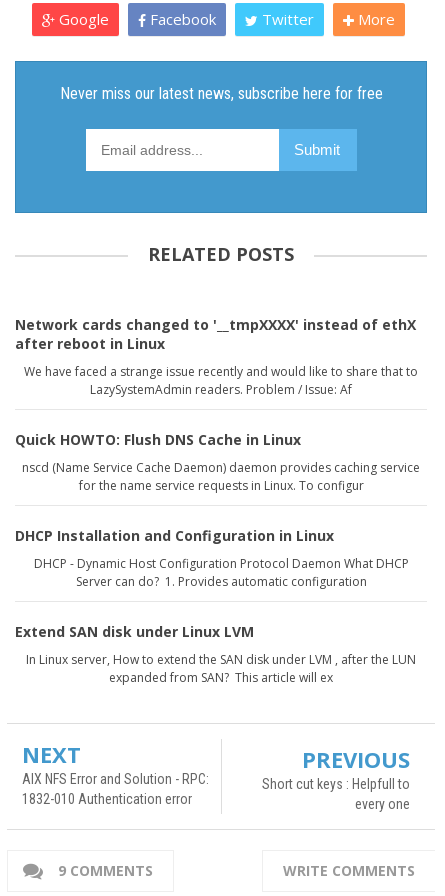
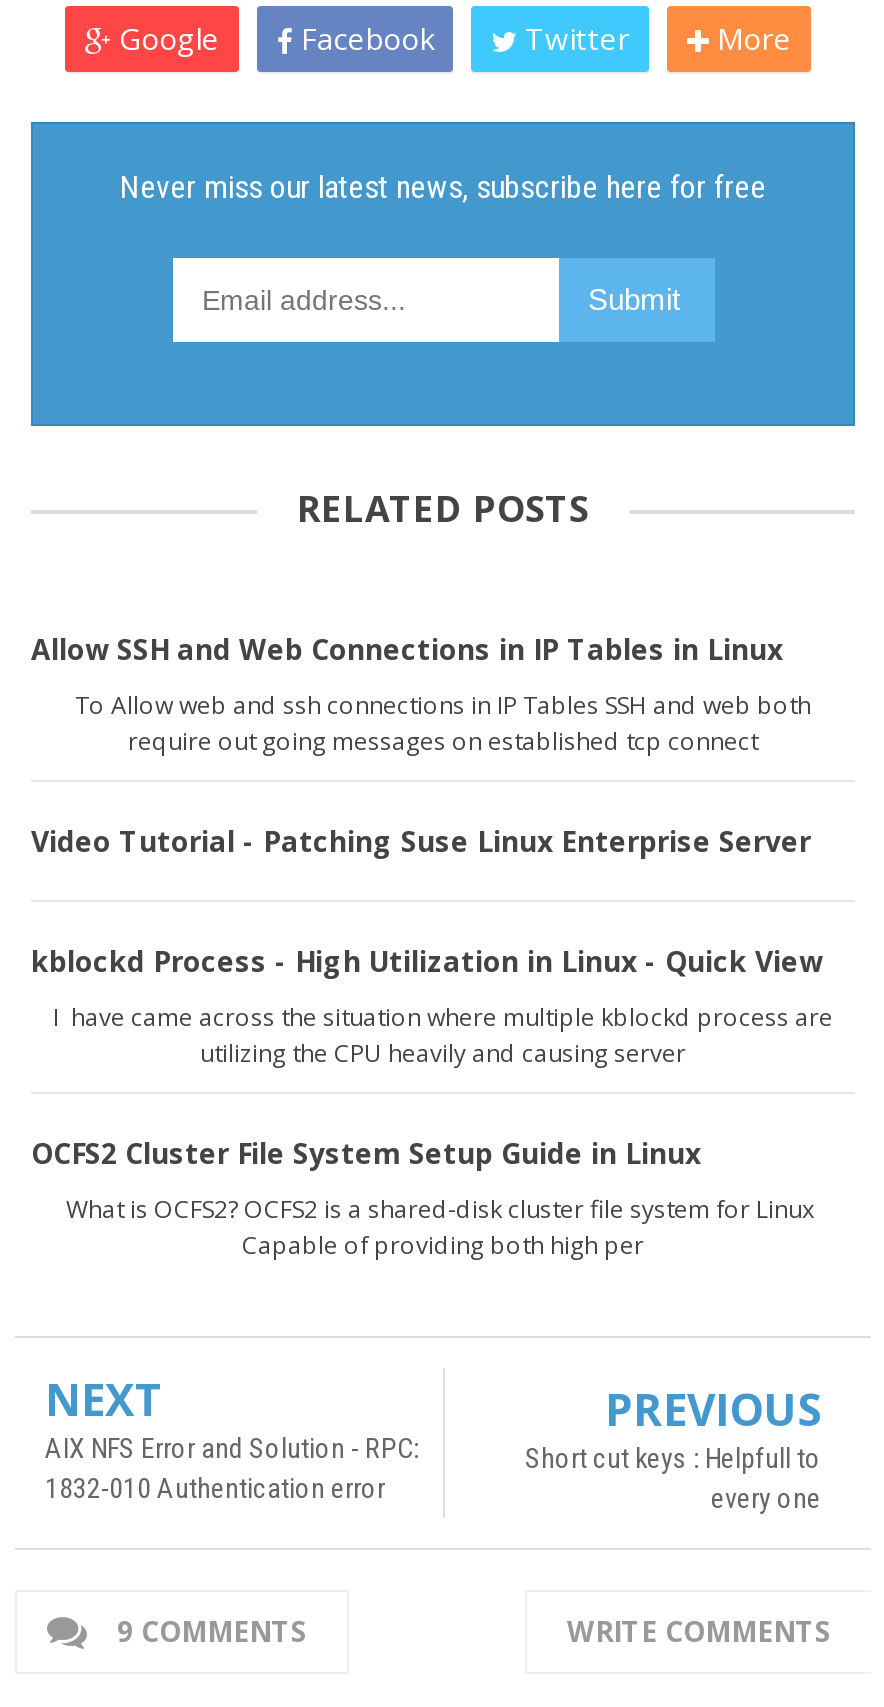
- Network cards changed to '__tmpXXXX' instead of ethX
- after reboot in Linux
- We have faced a strange issue recently and would like to share that to
- LazySystemAdmin readers. Problem / Issue: Af
- Quick HOWTO: Flush DNS Cache in Linux
- nscd (Name Service Cache Daemon) daemon provides caching service
- for the name service requests in Linux. To configur
- DHCP Installation and Configuration in Linux
- DHCP - Dynamic Host Configuration Protocol Daemon What DHCP
- Server can do? 1. Provides automatic configuration
- Extend SAN disk under Linux LVM
- In Linux server, How to extend the SAN disk under LVM , after the LUN
- expanded from SAN? This article will ex
+ Allow SSH and Web Connections in IP Tables in Linux
+ To Allow web and ssh connections in IP Tables SSH and web both
+ require out going messages on established tcp connect
+ Video Tutorial - Patching Suse Linux Enterprise Server
+ kblockd Process - High Utilization in Linux - Quick View
+ I have came across the situation where multiple kblockd process are
+ utilizing the CPU heavily and causing server
+ OCFS2 Cluster File System Setup Guide in Linux
+ What is OCFS2? OCFS2 is a shared-disk cluster file system for Linux
+ Capable of providing both high per
